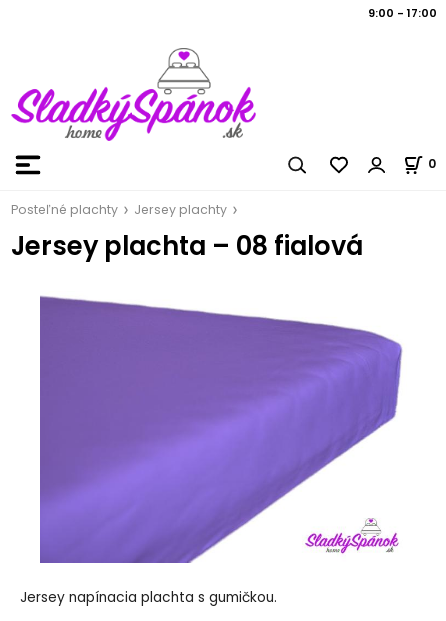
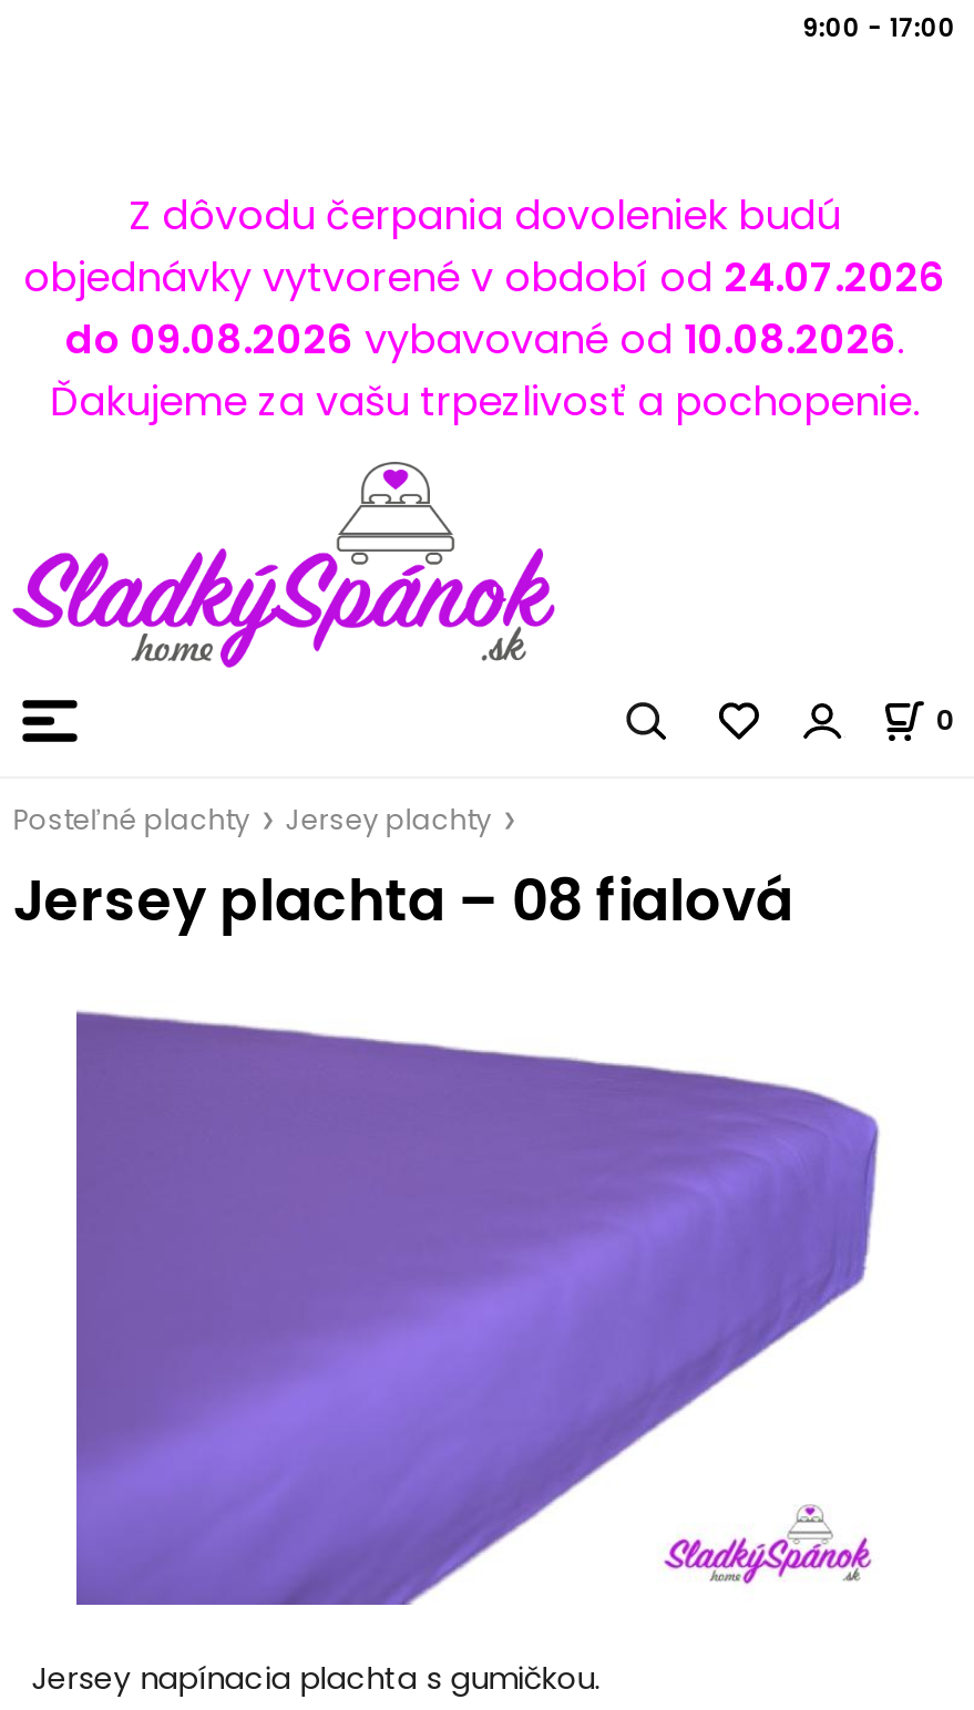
+ Z dôvodu čerpania dovoleniek budú
+ objednávky vytvorené v období od 24.07.2026
+ do 09.08.2026 vybavované od 10.08.2026.
+ Ďakujeme za vašu trpezlivosť a pochopenie.
